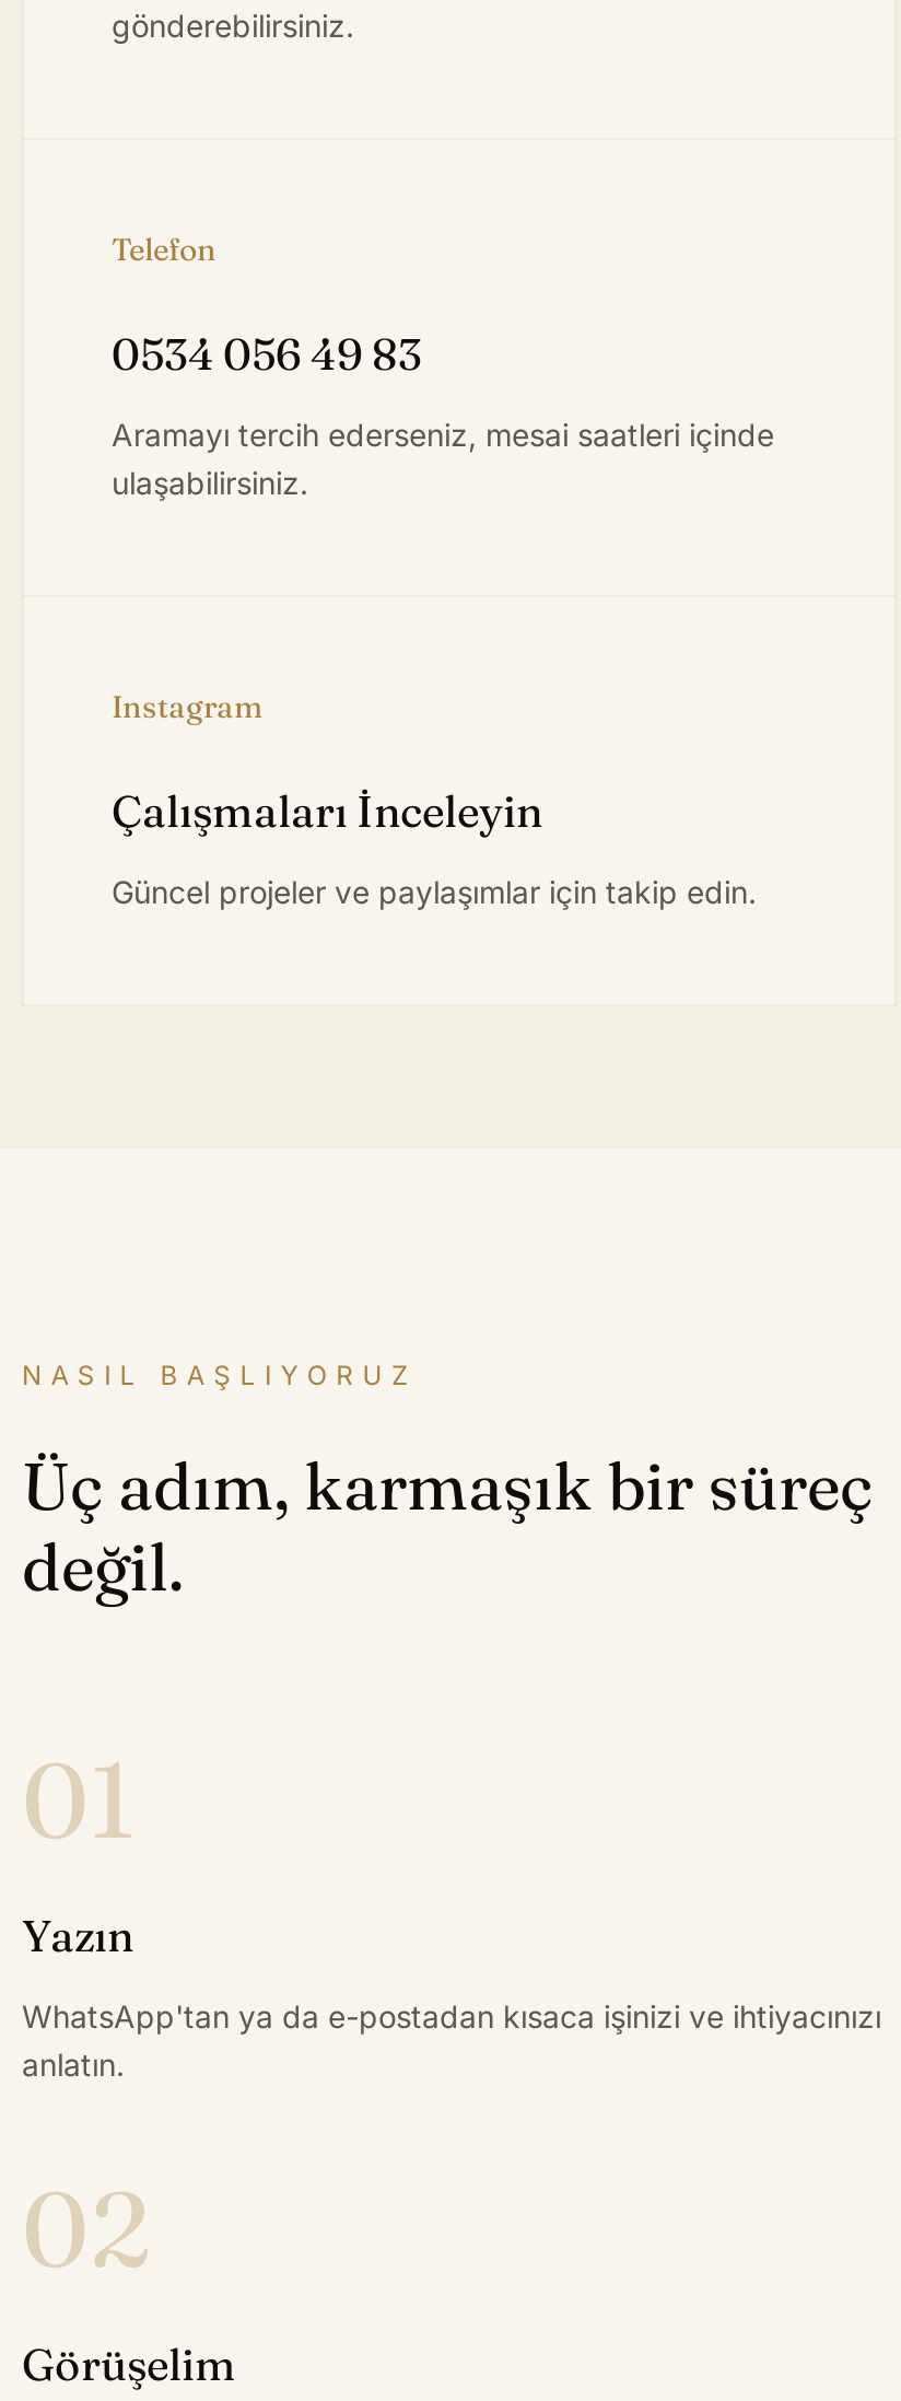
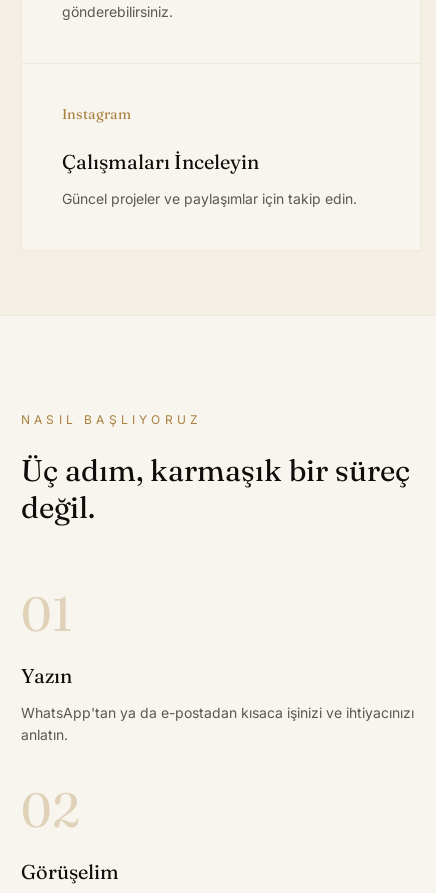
- Telefon
- 0534 056 49 83
- Aramayı tercih ederseniz, mesai saatleri içinde
- ulaşabilirsiniz.
